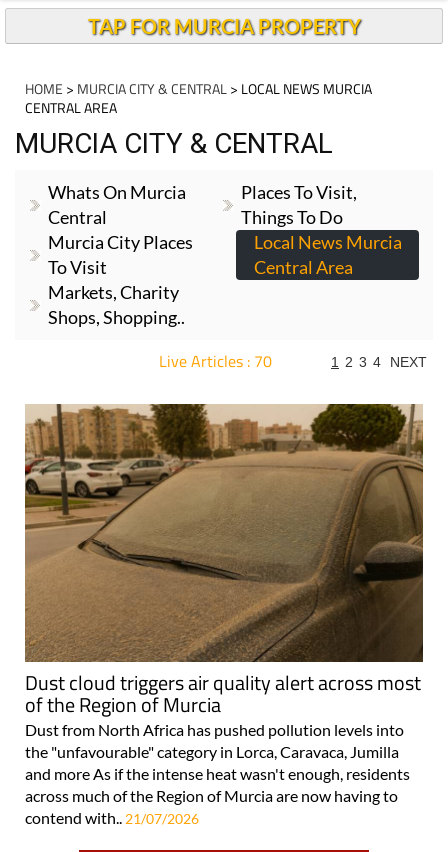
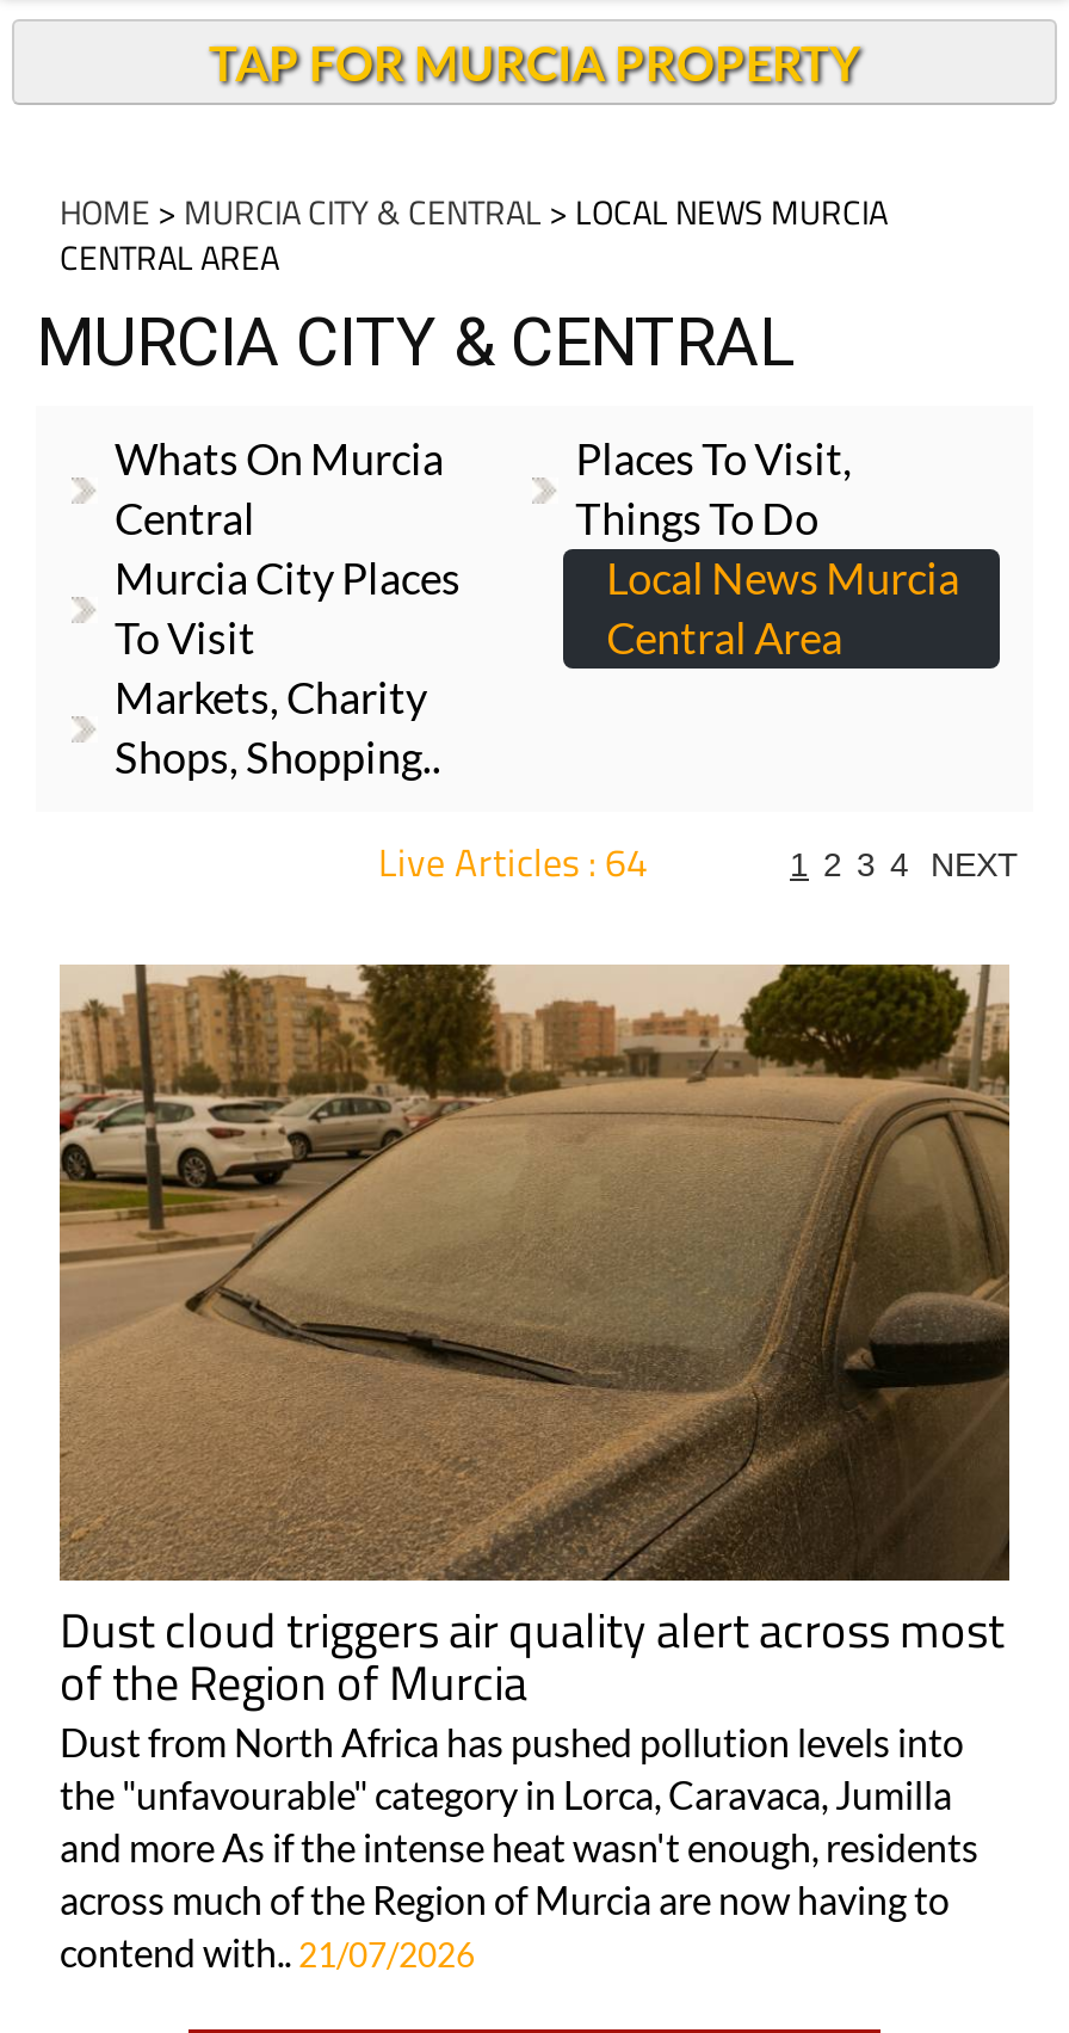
- Live Articles : 70
+ Live Articles : 64
